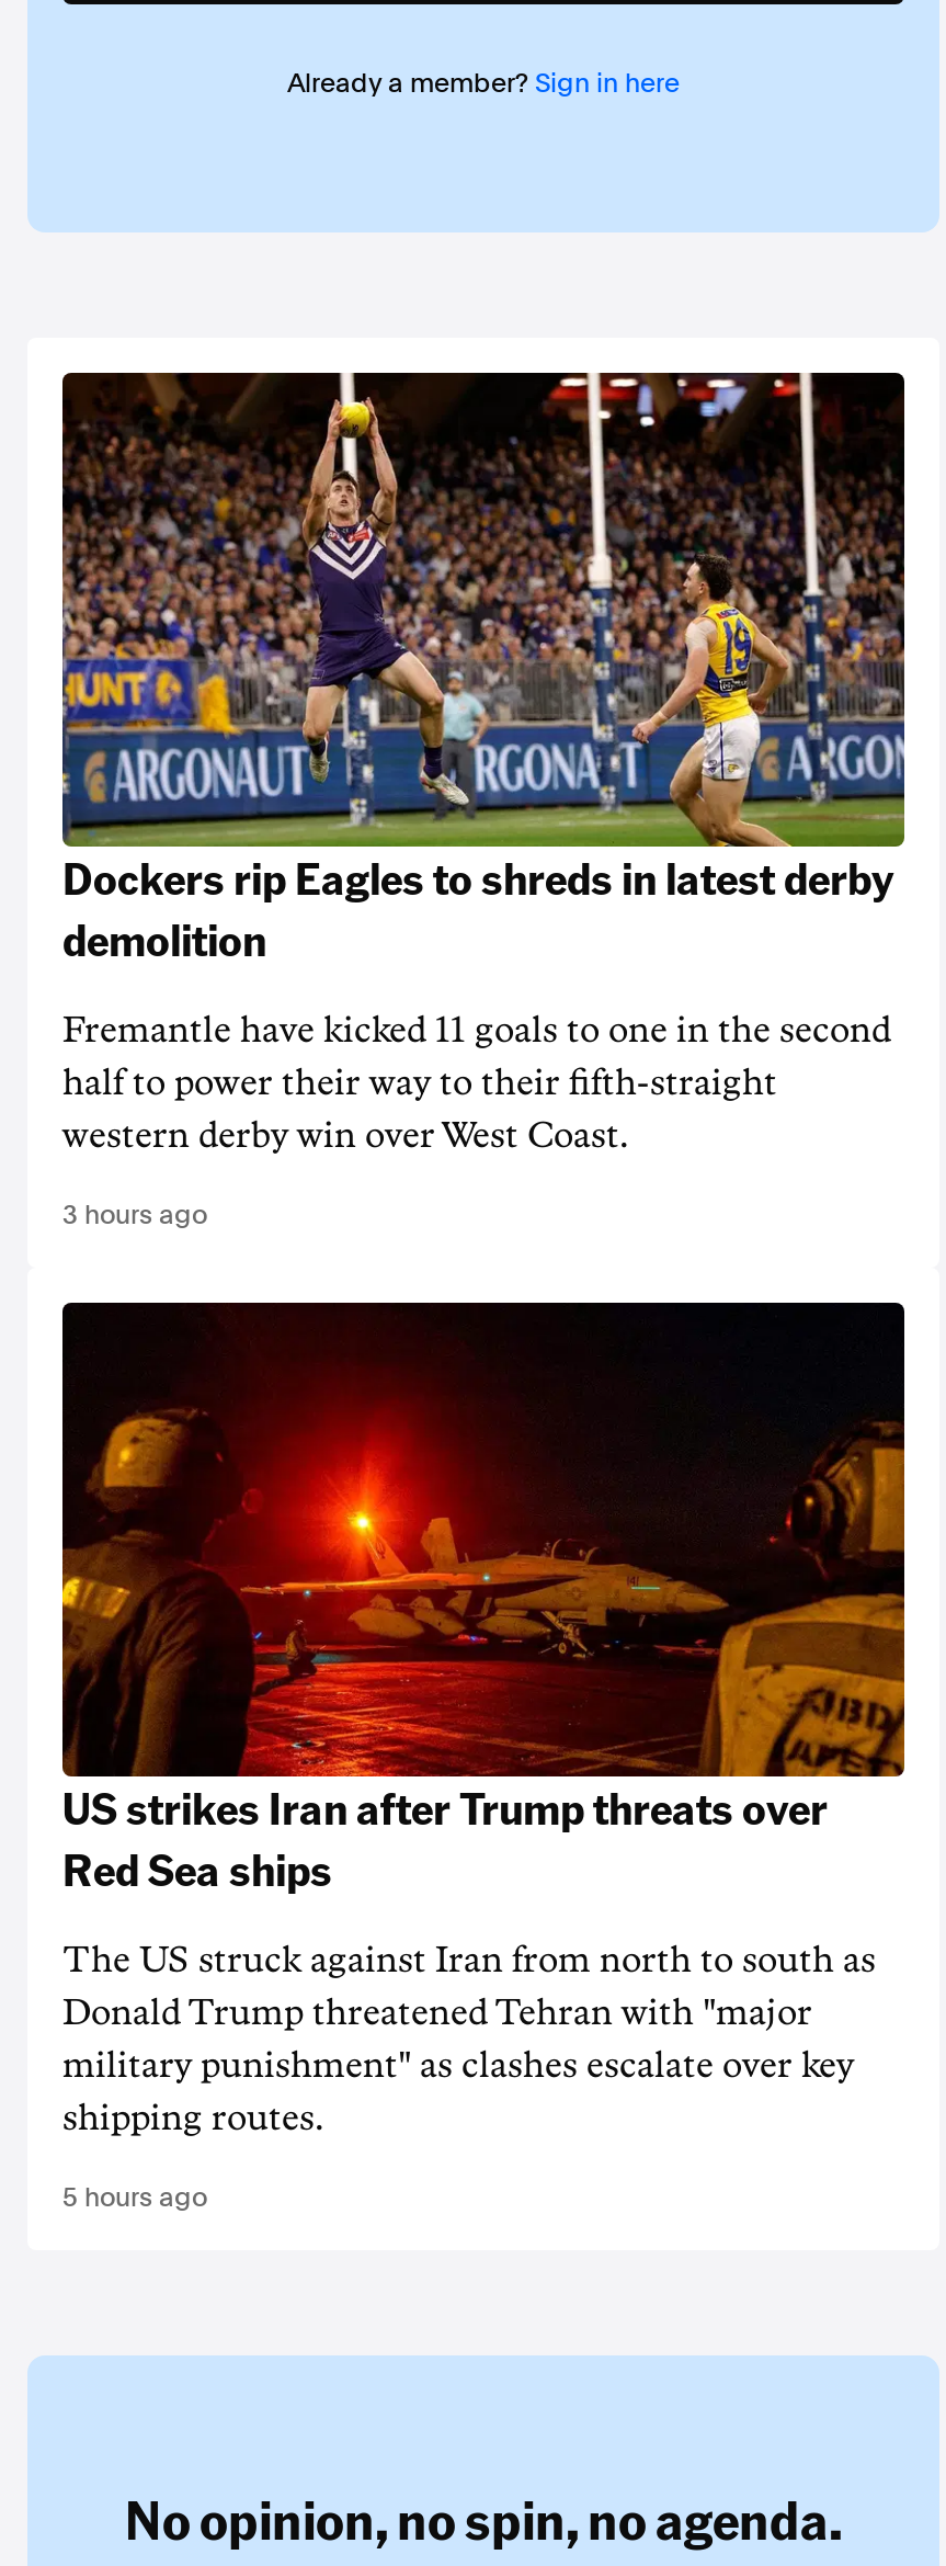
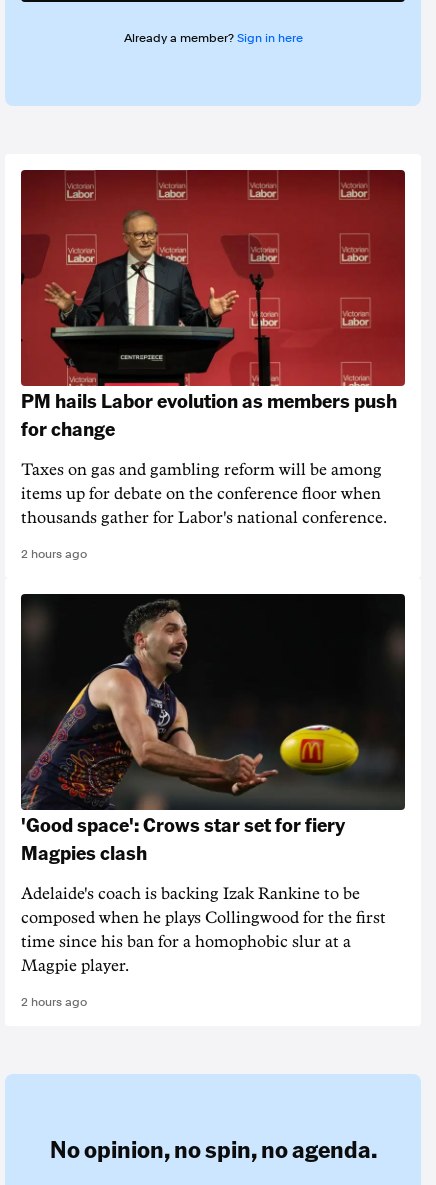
- [image]
- Dockers rip Eagles to shreds in latest derby
- demolition
+ [image]
+ PM hails Labor evolution as members push
+ for change

- Fremantle have kicked 11 goals to one in the second
+ Taxes on gas and gambling reform will be among

- half to power their way to their fifth-straight
+ items up for debate on the conference floor when

- western derby win over West Coast.
+ thousands gather for Labor's national conference.

- 3 hours ago
+ 2 hours ago

- [image]
- US strikes Iran after Trump threats over
- Red Sea ships
+ [image]
+ 'Good space': Crows star set for fiery
+ Magpies clash

- The US struck against Iran from north to south as
+ Adelaide's coach is backing Izak Rankine to be

- Donald Trump threatened Tehran with "major
+ composed when he plays Collingwood for the first

- military punishment" as clashes escalate over key
+ time since his ban for a homophobic slur at a

- shipping routes.
+ Magpie player.

- 5 hours ago
+ 2 hours ago
